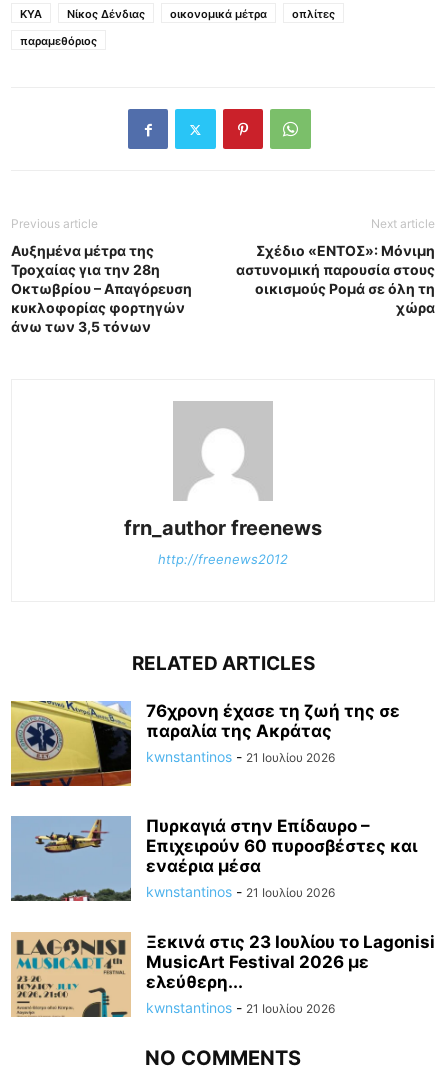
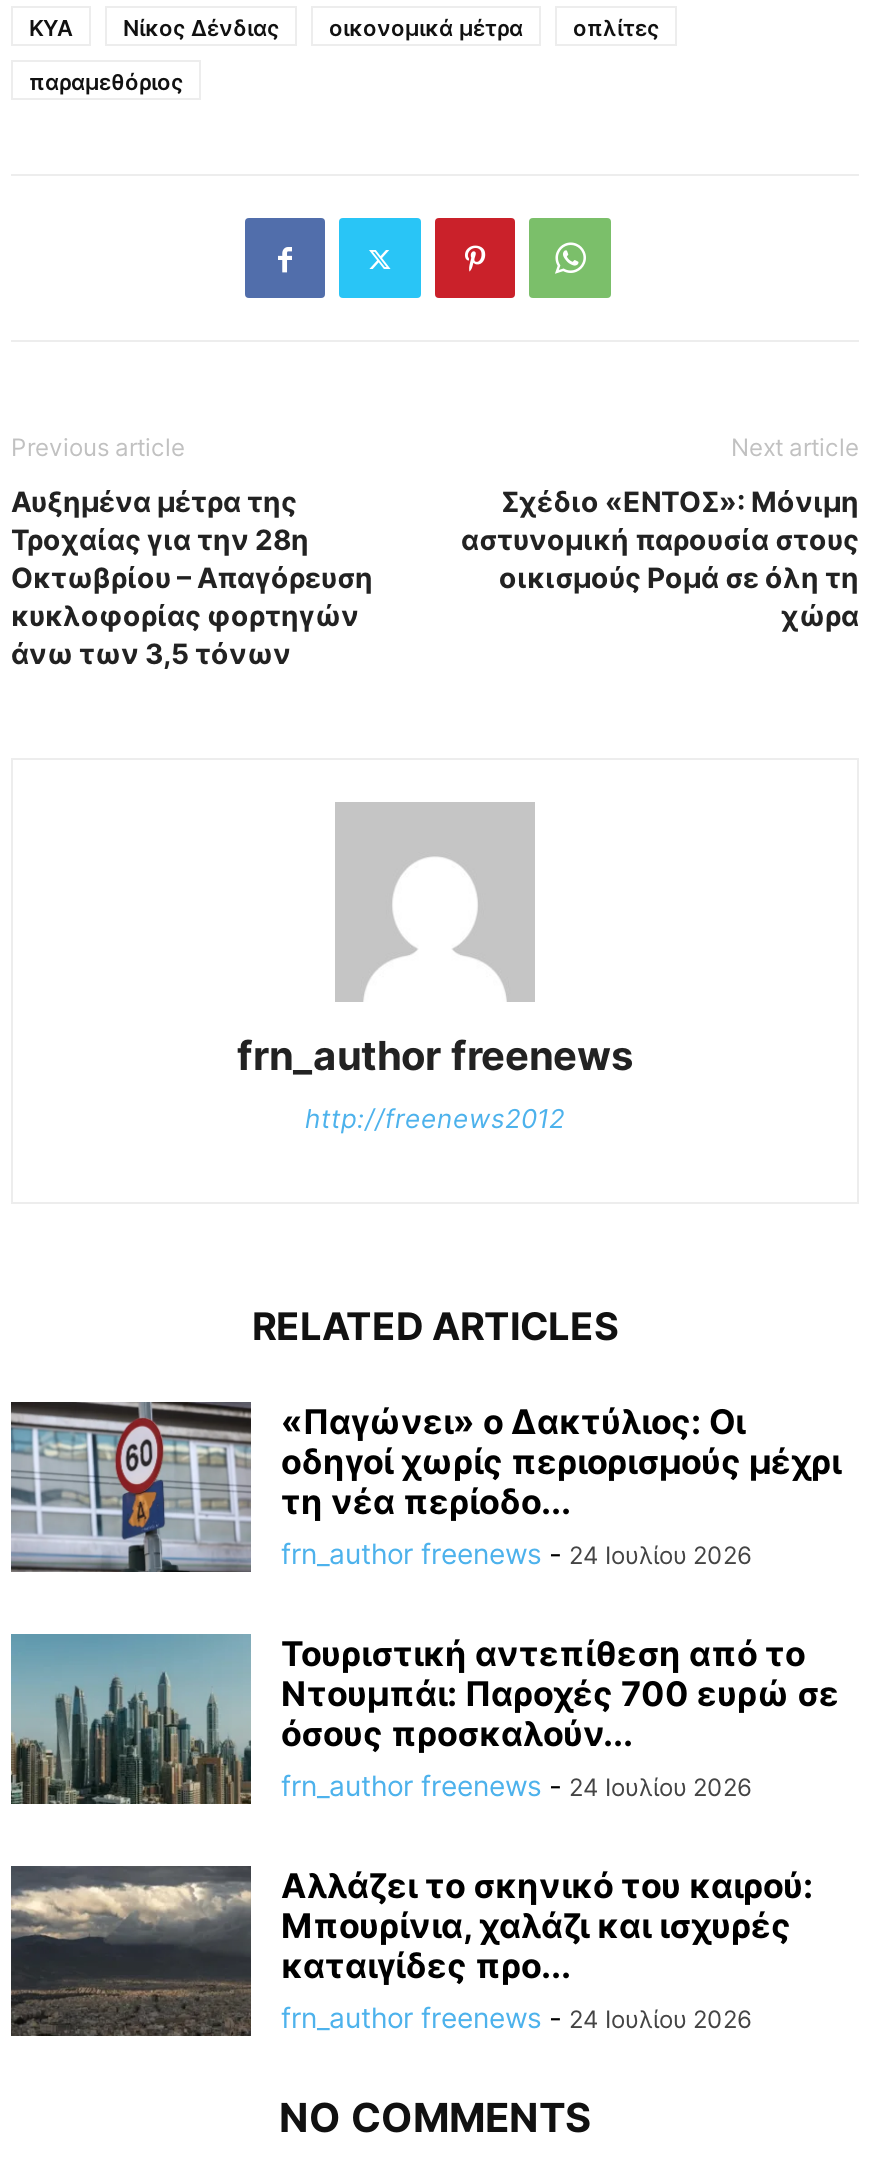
- [image]
- 76χρονη έχασε τη ζωή της σε
- παραλία της Ακράτας
- kwnstantinos - 21 Ιουλίου 2026
+ [image]
+ «Παγώνει» ο Δακτύλιος: Οι
+ οδηγοί χωρίς περιορισμούς μέχρι
+ τη νέα περίοδο...
+ frn_author freenews - 24 Ιουλίου 2026

- [image]
- Πυρκαγιά στην Επίδαυρο –
- Επιχειρούν 60 πυροσβέστες και
- εναέρια μέσα
- kwnstantinos - 21 Ιουλίου 2026
+ [image]
+ Τουριστική αντεπίθεση από το
+ Ντουμπάι: Παροχές 700 ευρώ σε
+ όσους προσκαλούν...
+ frn_author freenews - 24 Ιουλίου 2026

- [image]
- Ξεκινά στις 23 Ιουλίου το Lagonisi
- MusicArt Festival 2026 με
- ελεύθερη...
- kwnstantinos - 21 Ιουλίου 2026
+ [image]
+ Αλλάζει το σκηνικό του καιρού:
+ Μπουρίνια, χαλάζι και ισχυρές
+ καταιγίδες προ...
+ frn_author freenews - 24 Ιουλίου 2026
